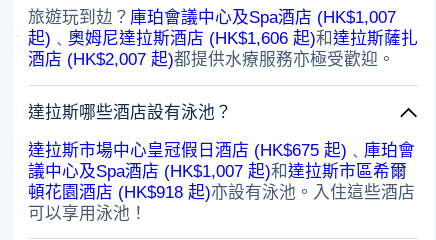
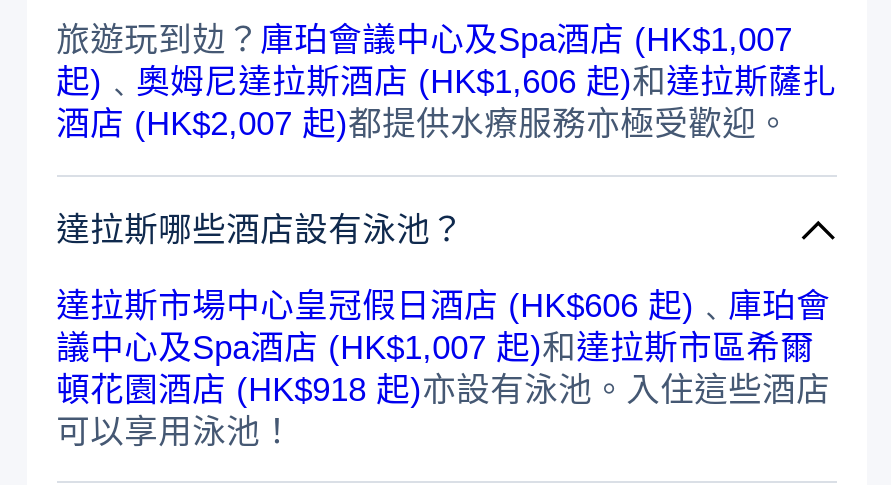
- 達拉斯市場中心皇冠假日酒店 (HK$675 起) ﹑庫珀會
+ 達拉斯市場中心皇冠假日酒店 (HK$606 起) ﹑庫珀會
